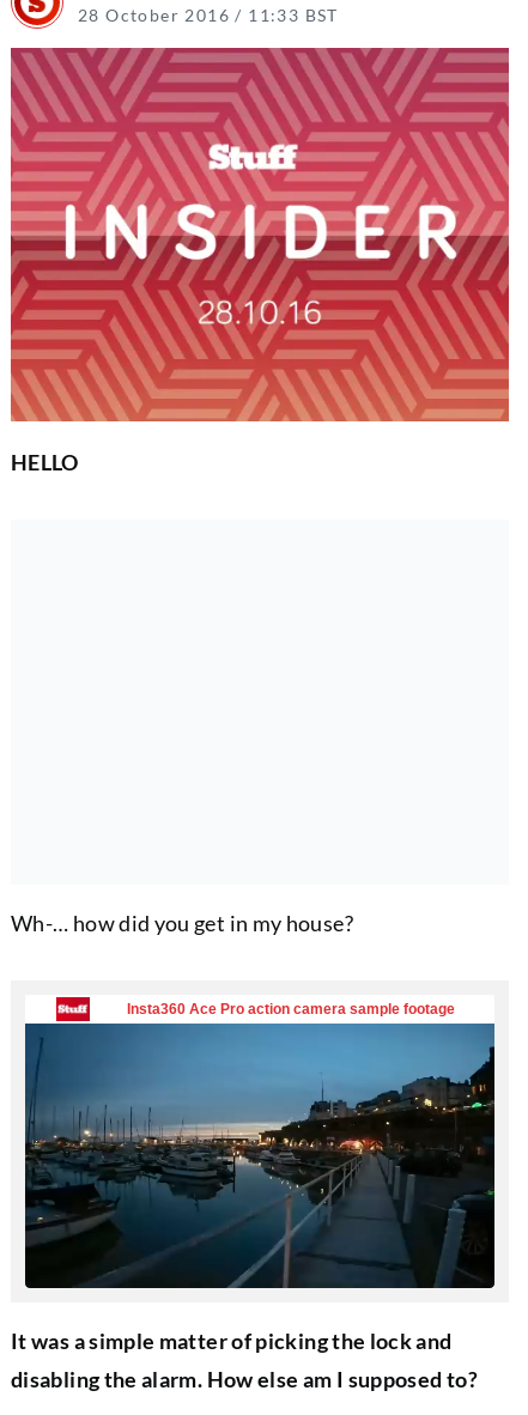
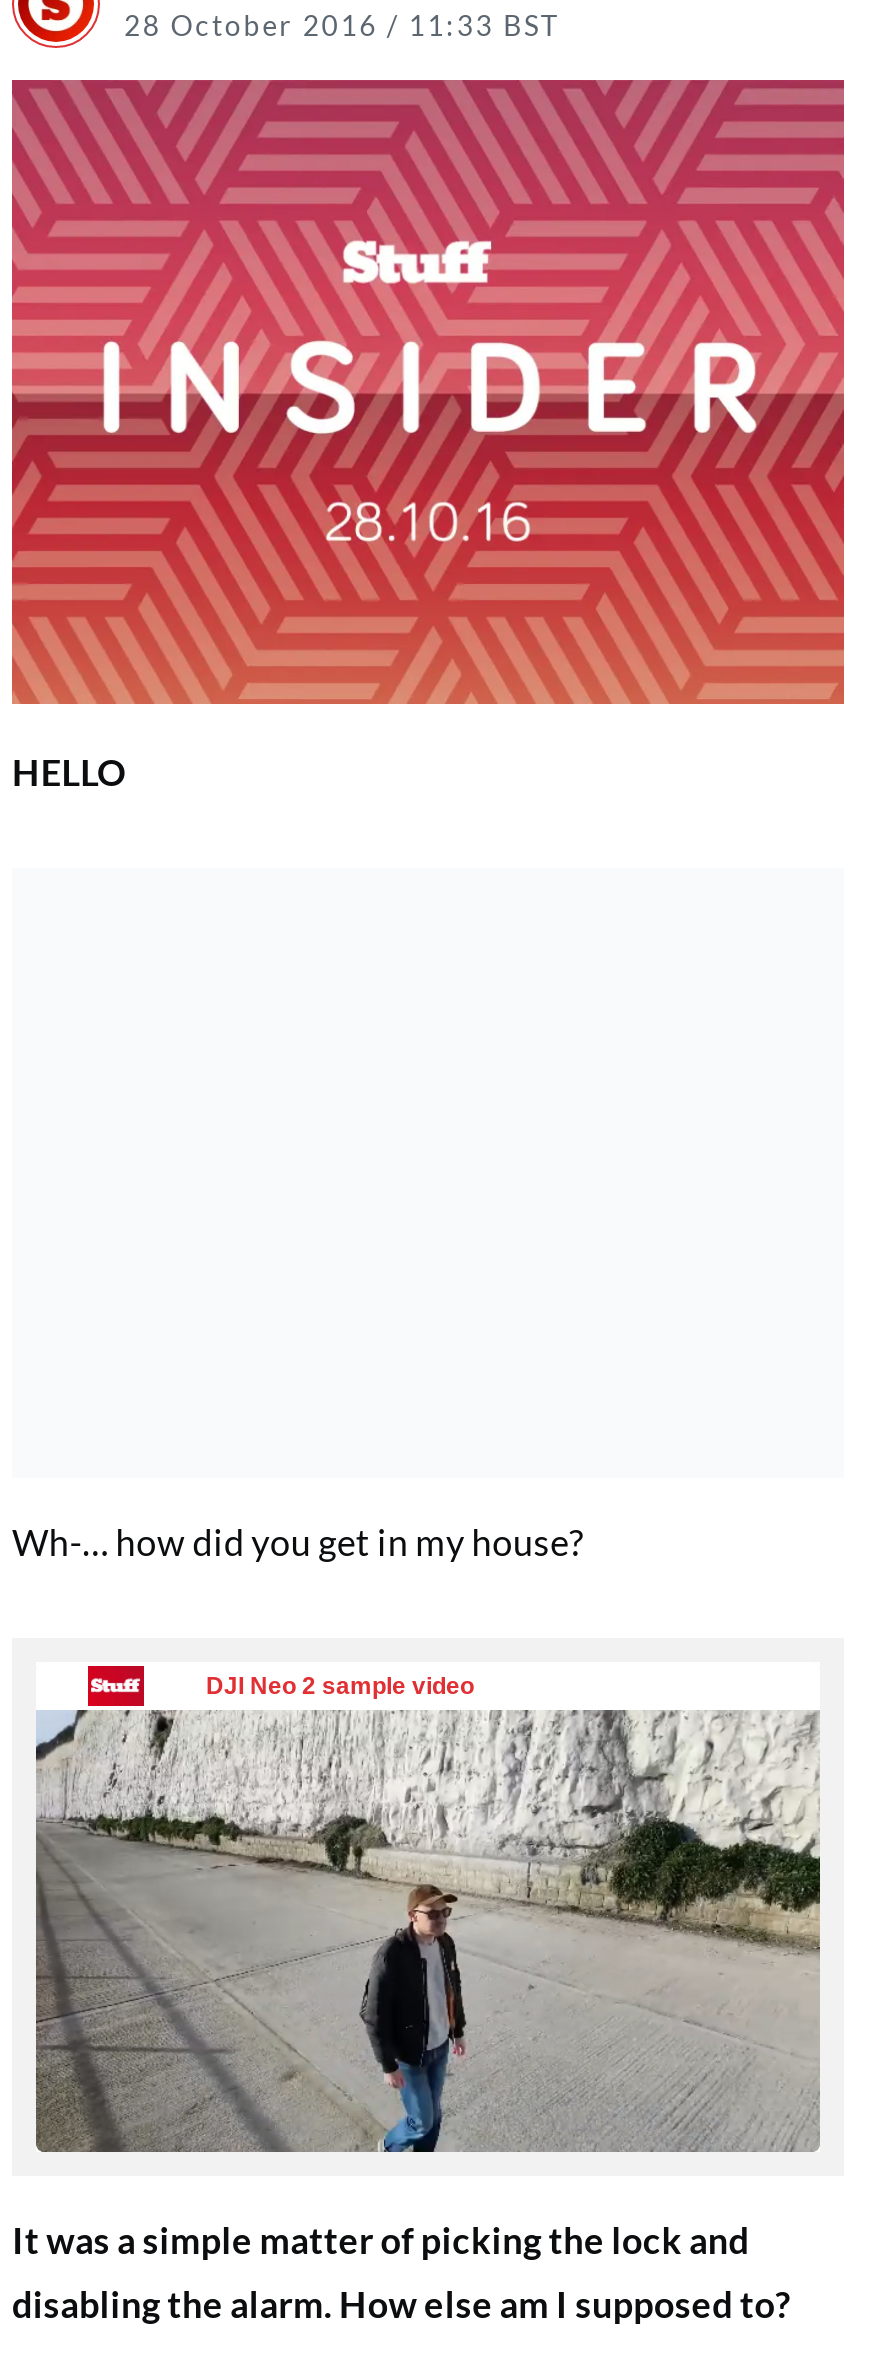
- [image]
+ [image]
